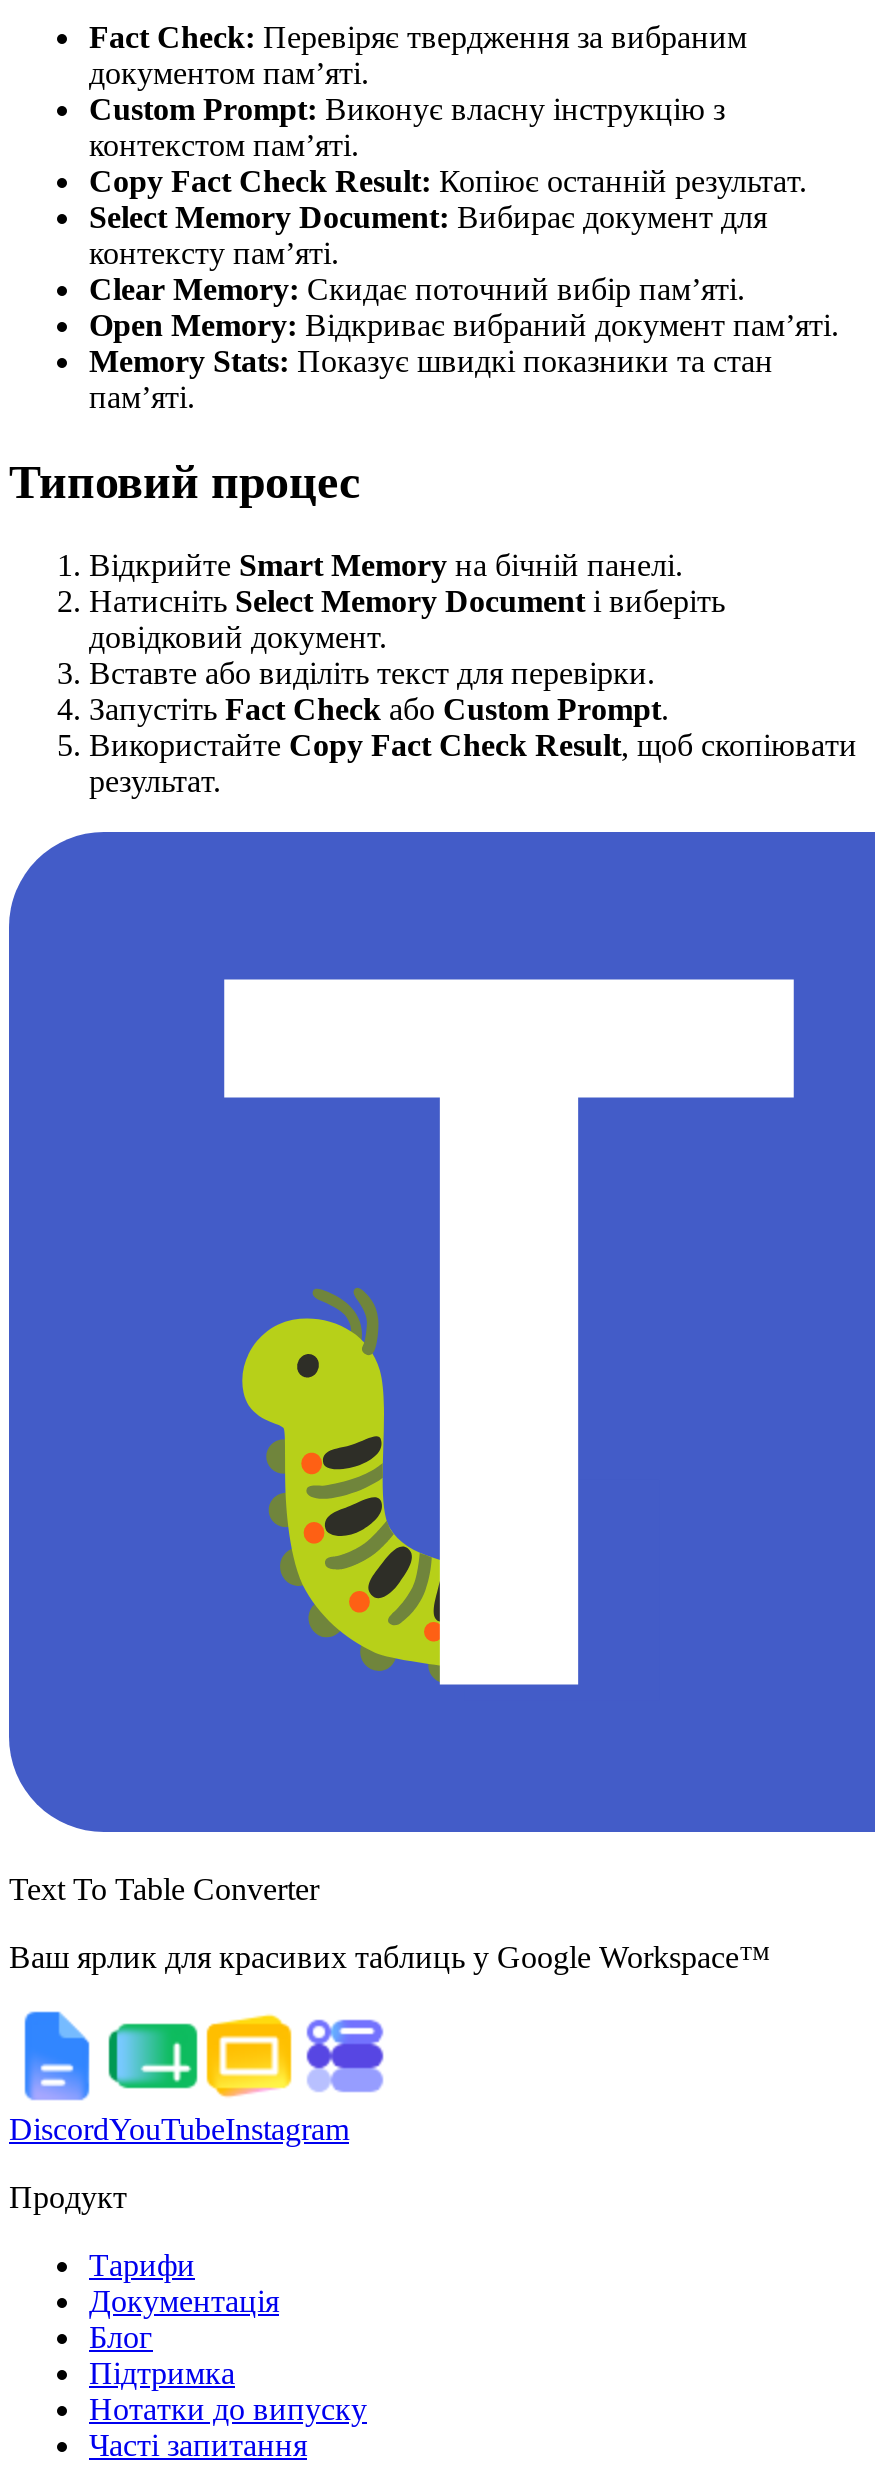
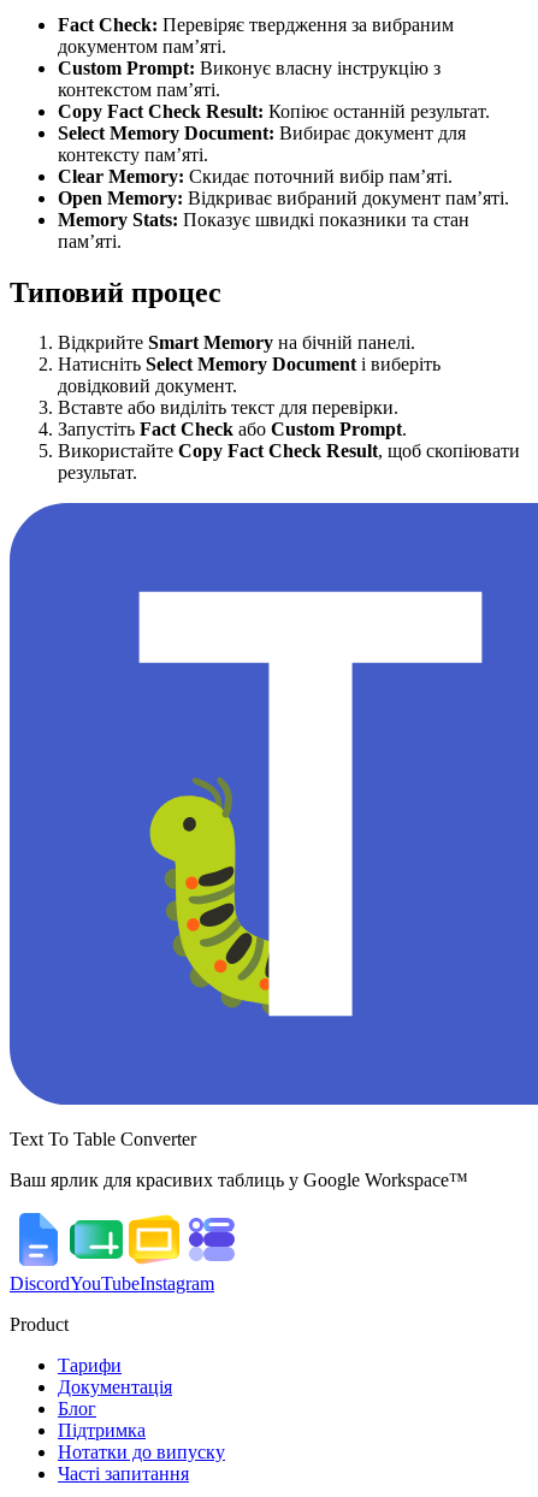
- Продукт
+ Product
